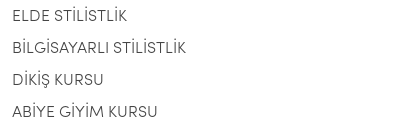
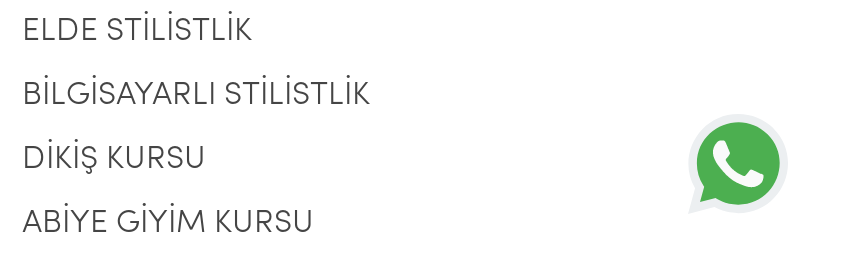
+ [image]
